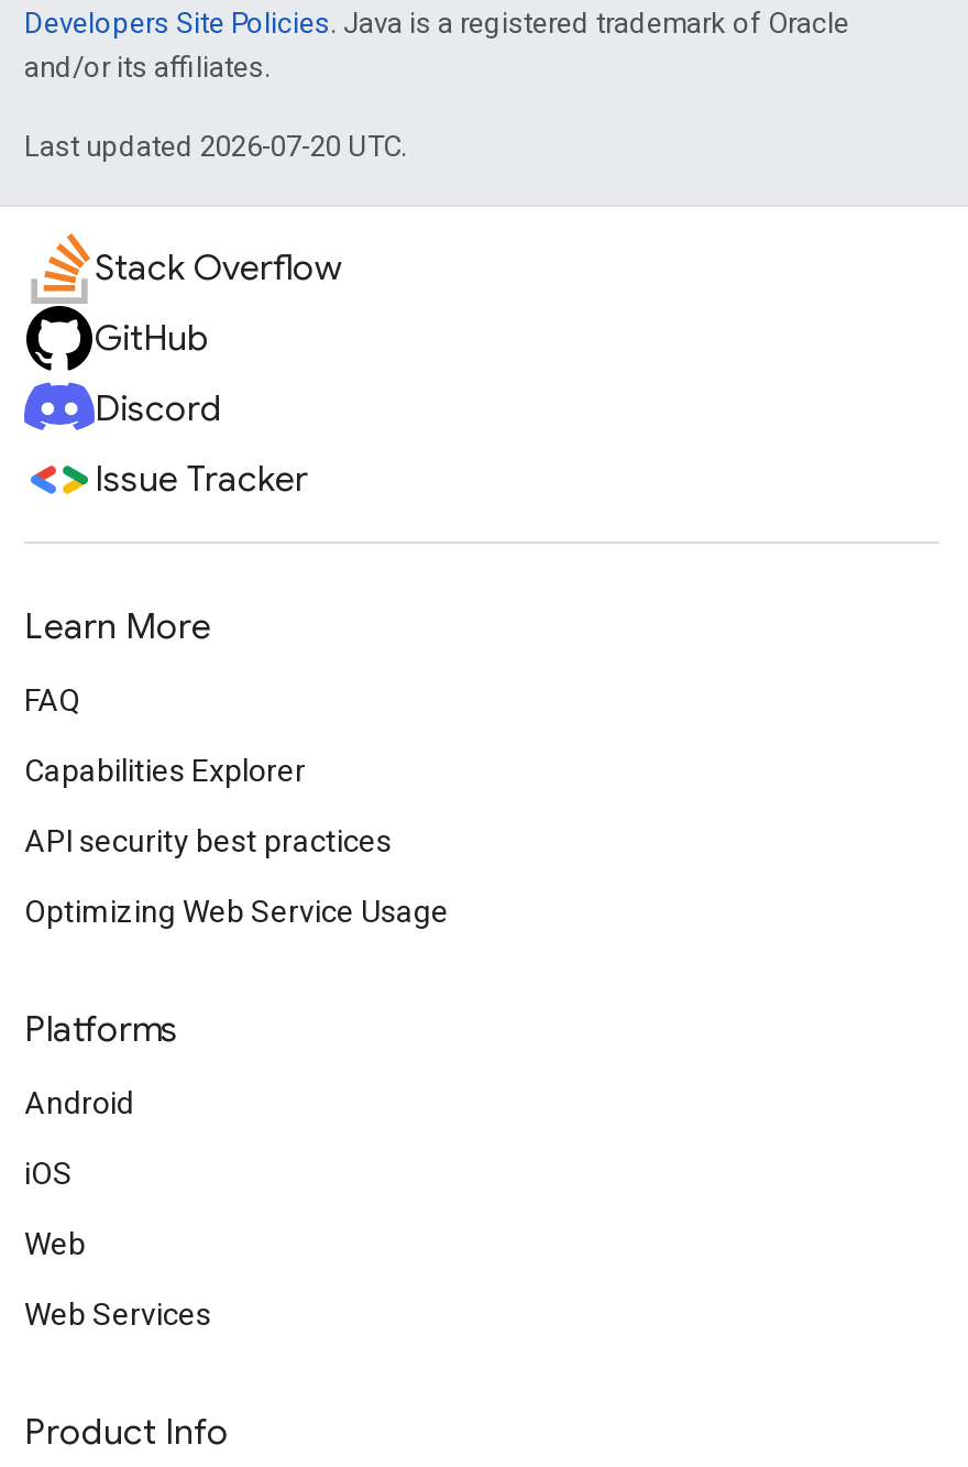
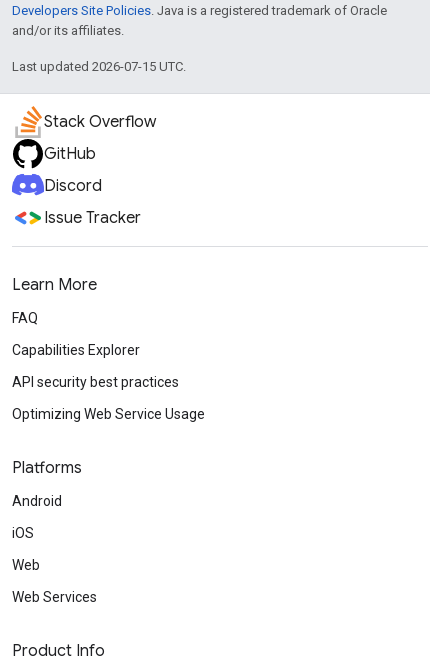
- Last updated 2026-07-20 UTC.
+ Last updated 2026-07-15 UTC.
